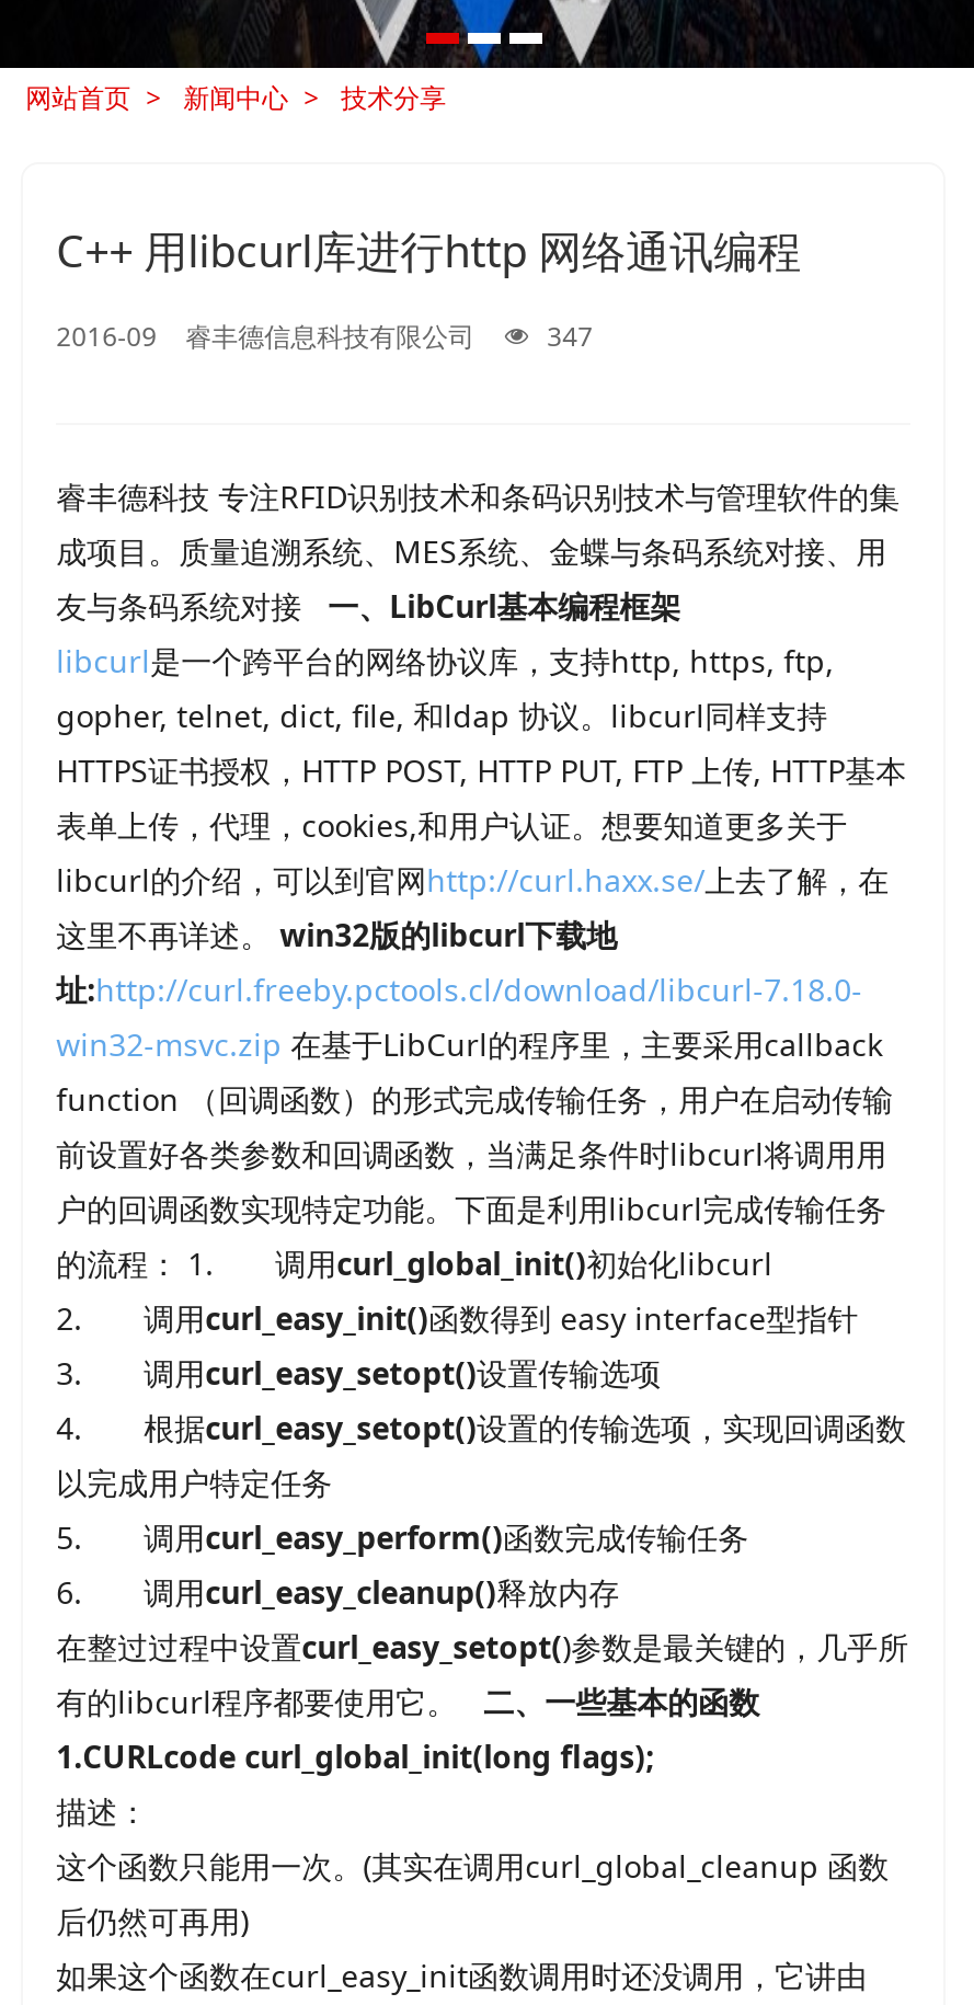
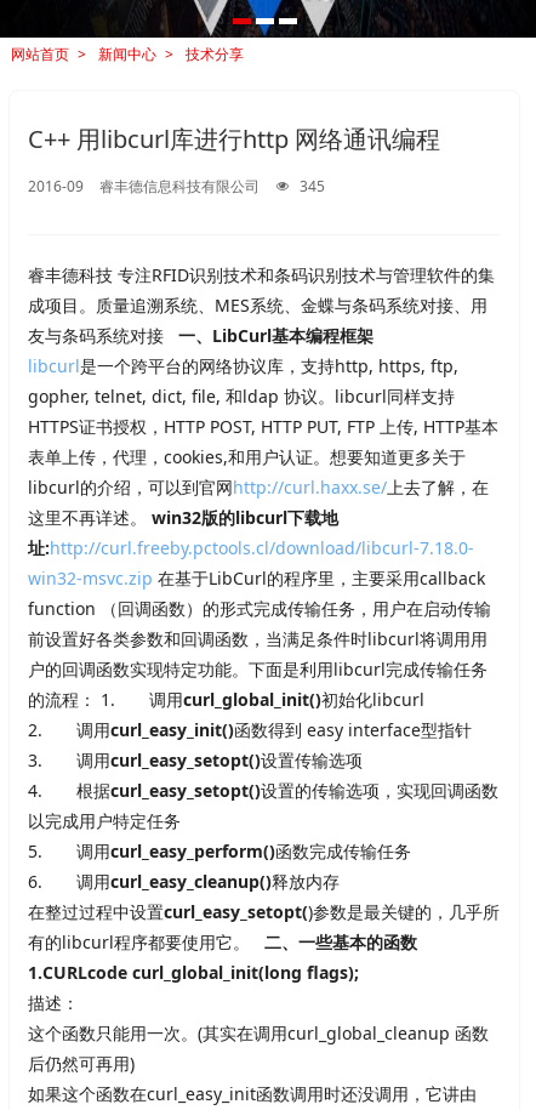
- 2016-09 睿丰德信息科技有限公司 347
+ 2016-09 睿丰德信息科技有限公司 345
